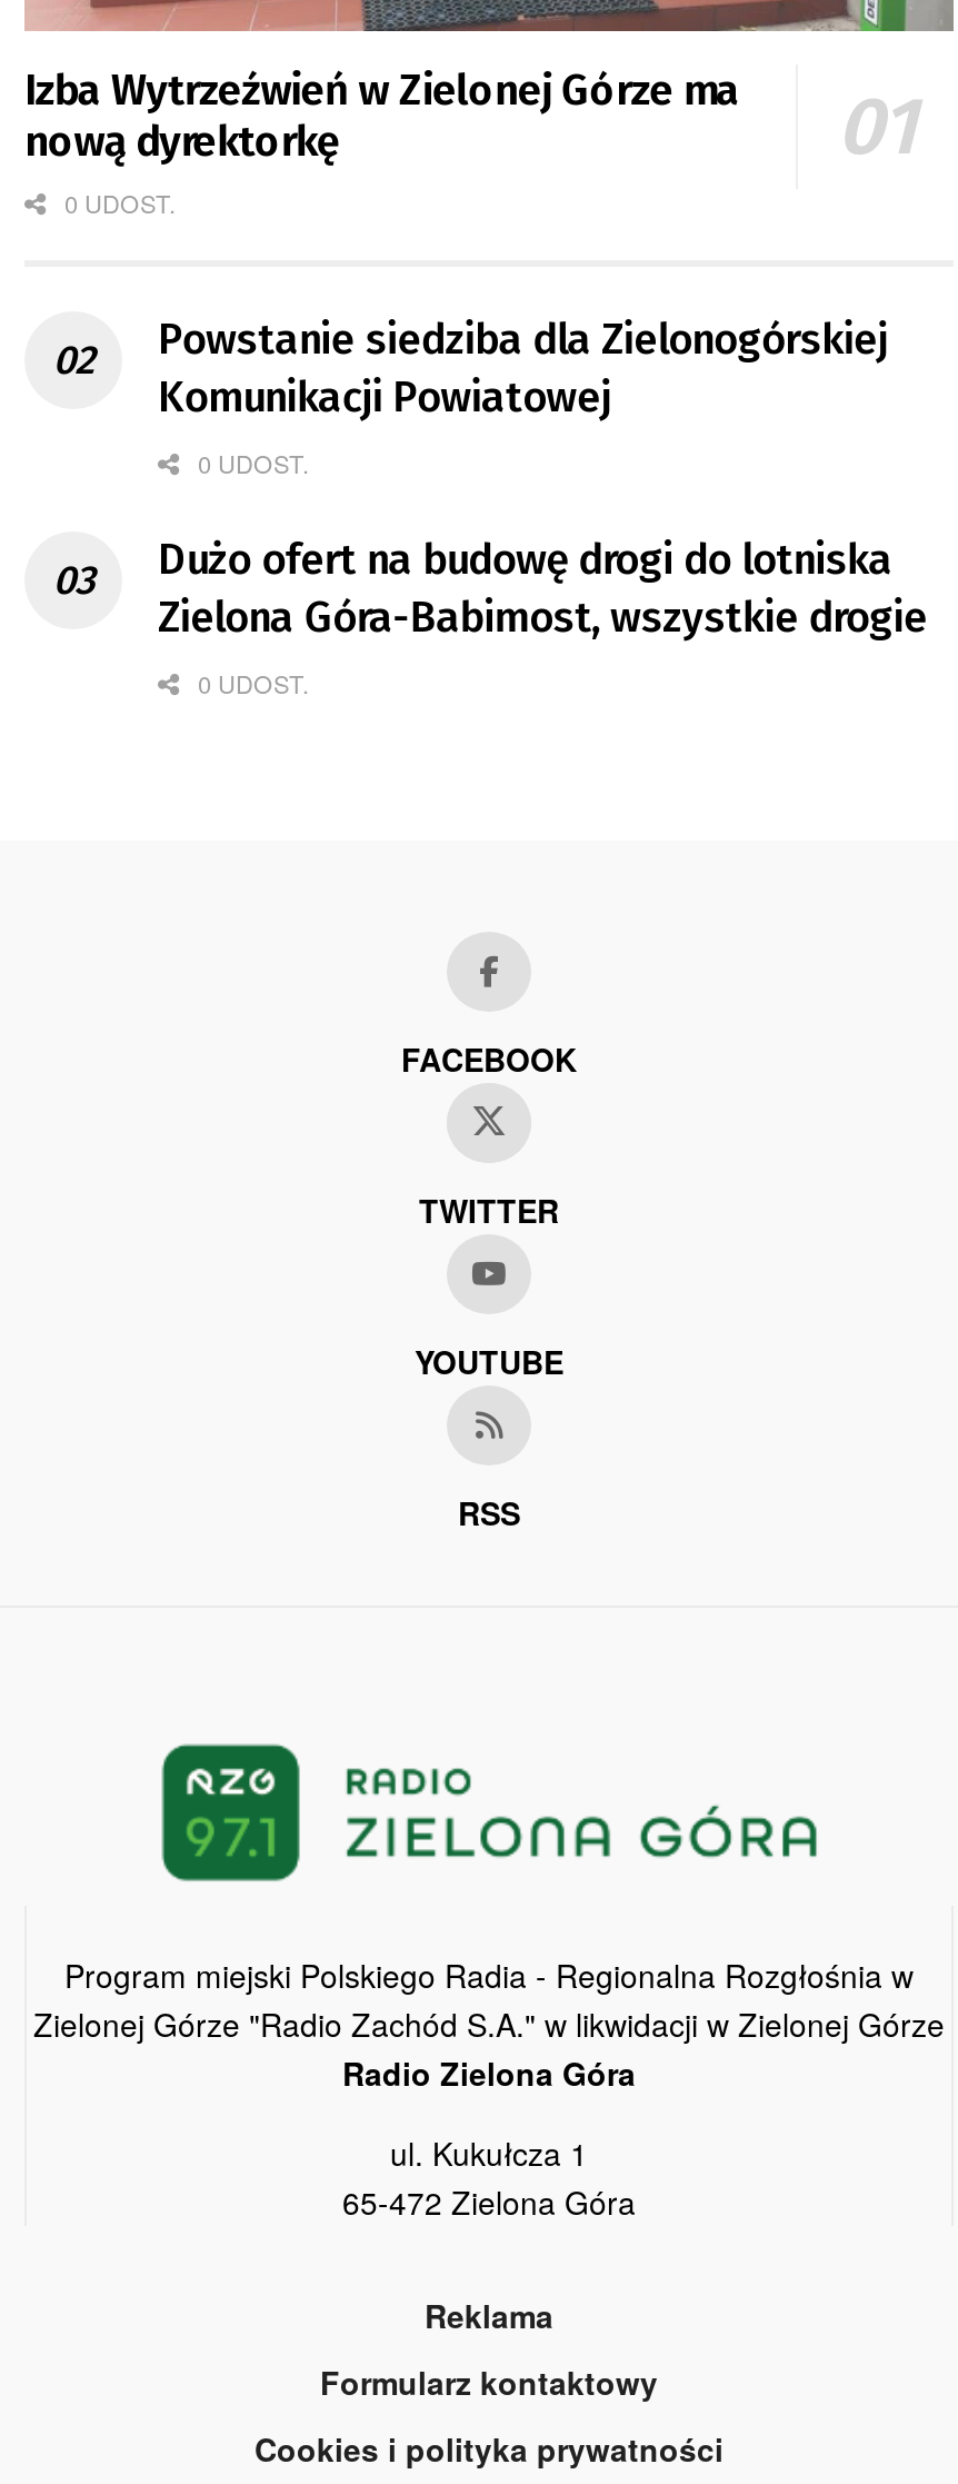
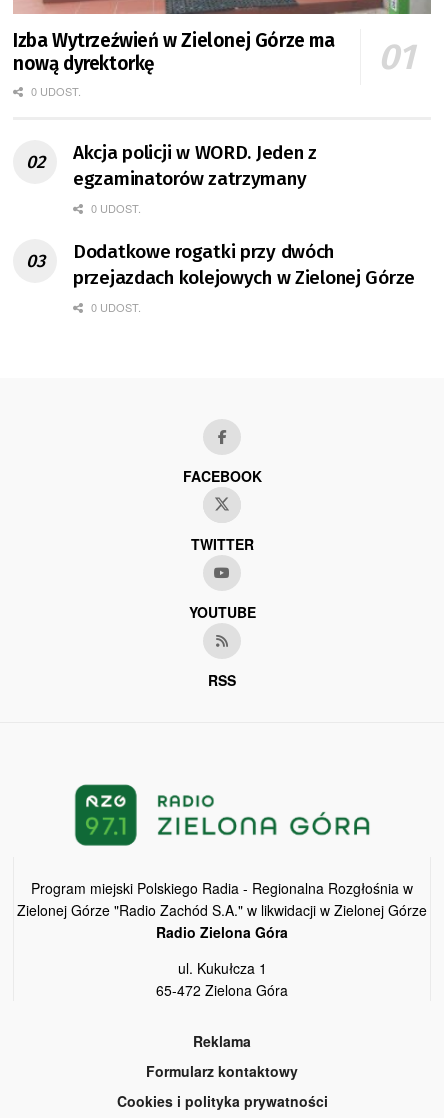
- Powstanie siedziba dla Zielonogórskiej
- Komunikacji Powiatowej
+ Akcja policji w WORD. Jeden z
+ egzaminatorów zatrzymany

- Dużo ofert na budowę drogi do lotniska
- Zielona Góra-Babimost, wszystkie drogie
+ Dodatkowe rogatki przy dwóch
+ przejazdach kolejowych w Zielonej Górze
